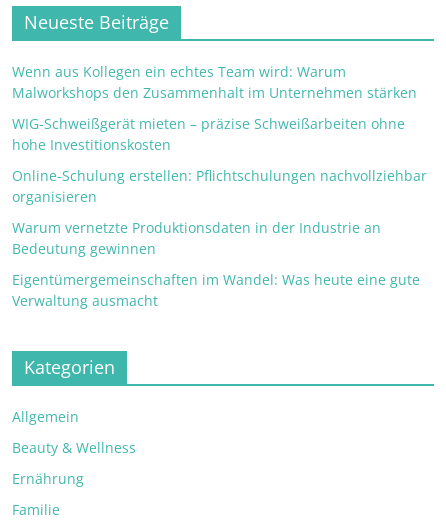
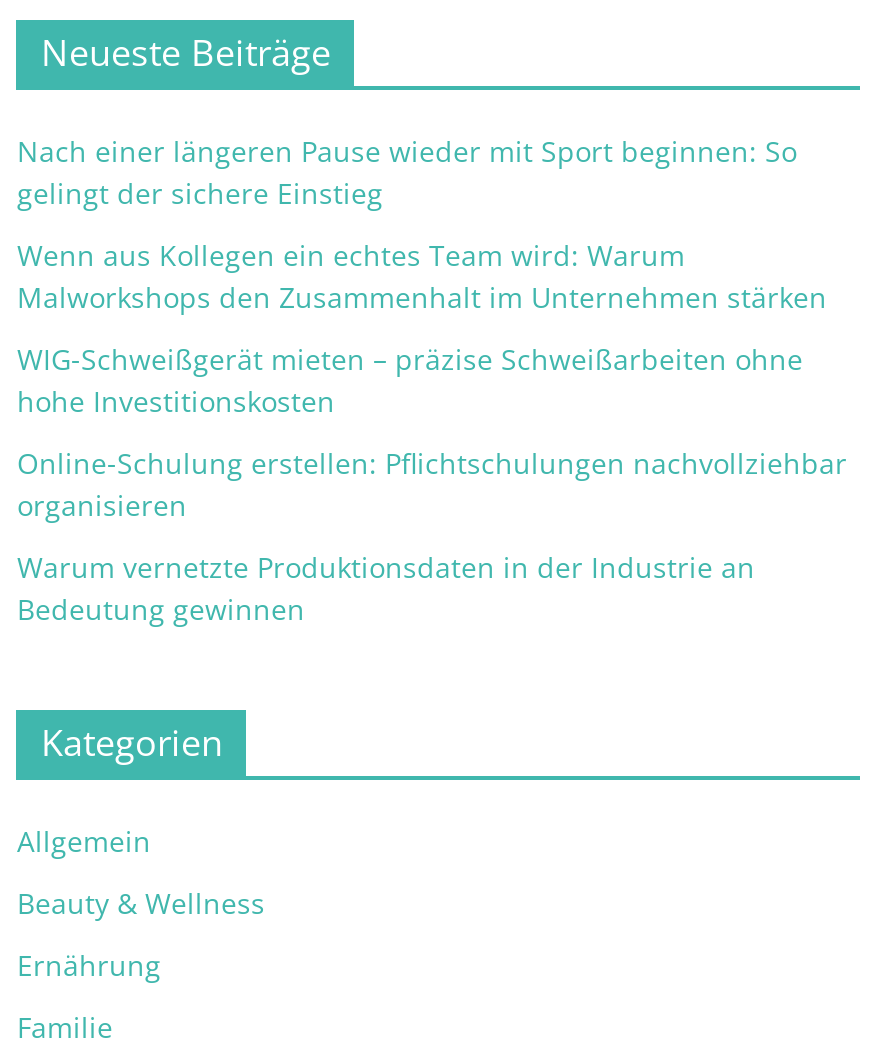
+ Nach einer längeren Pause wieder mit Sport beginnen: So
+ gelingt der sichere Einstieg

moved down: Wenn aus Kollegen ein echtes Team wird: Warum | Malworkshops den Zusammenhalt im Unternehmen stärken | WIG-Schweißgerät mieten – präzise Schweißarbeiten ohne | hohe Investitionskosten | Online-Schulung erstellen: Pflichtschulungen nachvollziehbar | organisieren | Warum vernetzte Produktionsdaten in der Industrie an | Bedeutung gewinnen

- Eigentümergemeinschaften im Wandel: Was heute eine gute
- Verwaltung ausmacht
